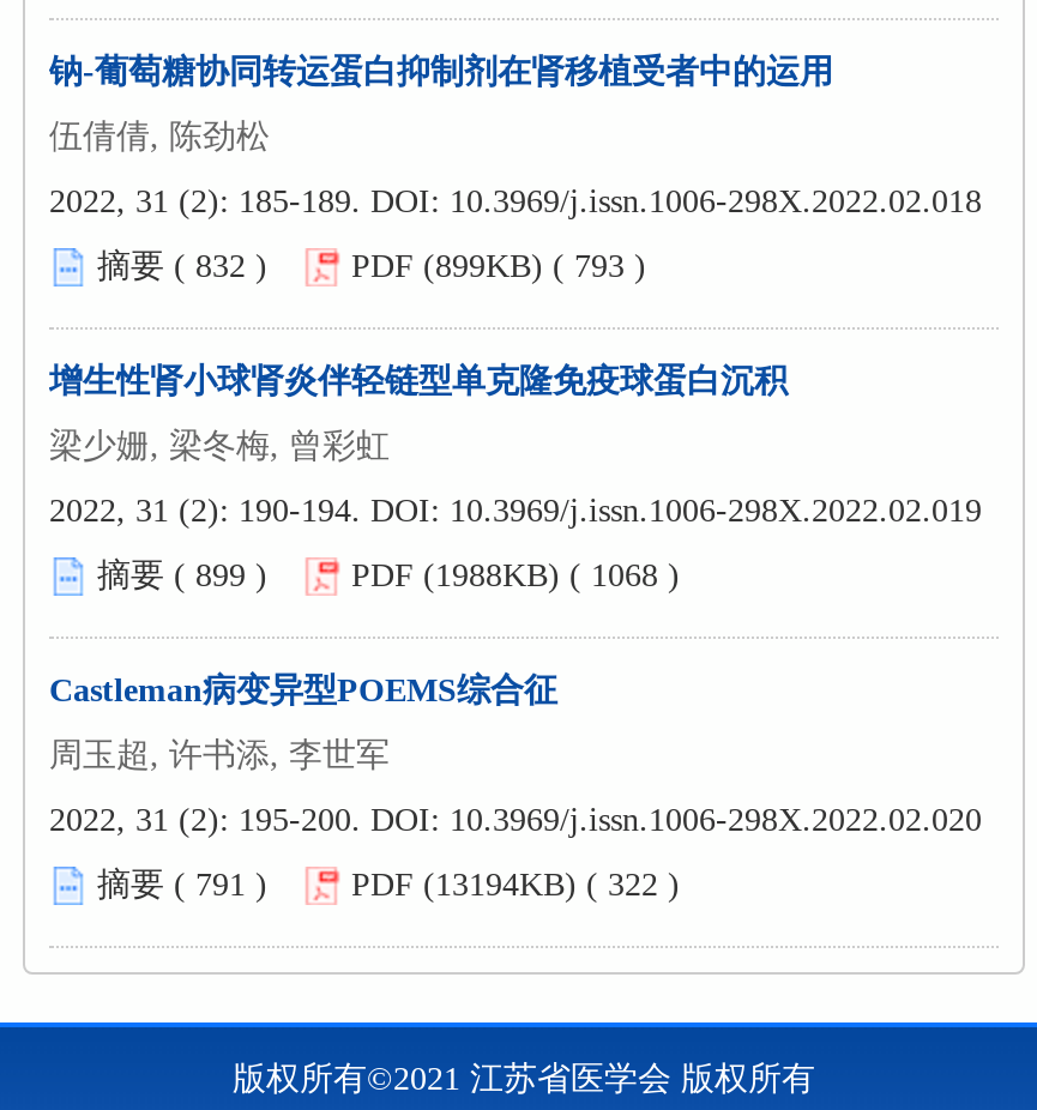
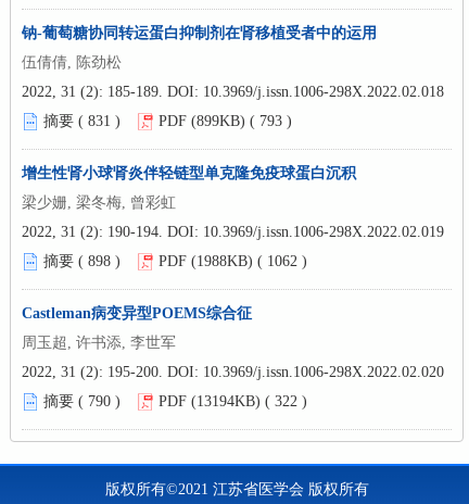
- 摘要 (832)
+ 摘要 (831)

- 摘要 (899)
+ 摘要 (898)

- PDF (1988KB) (1068)
+ PDF (1988KB) (1062)

- 摘要 (791)
+ 摘要 (790)
